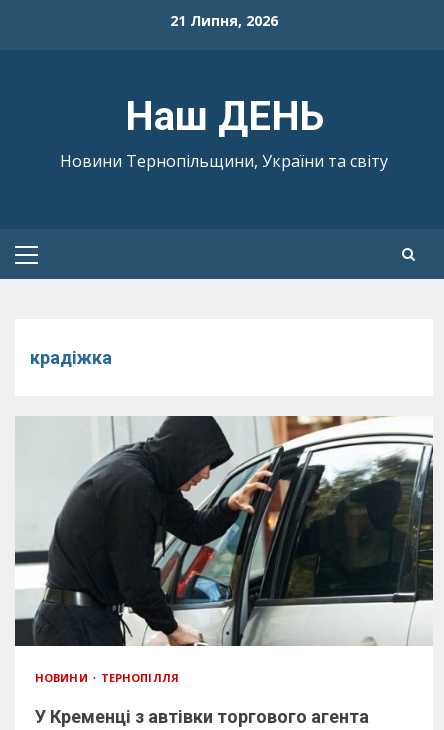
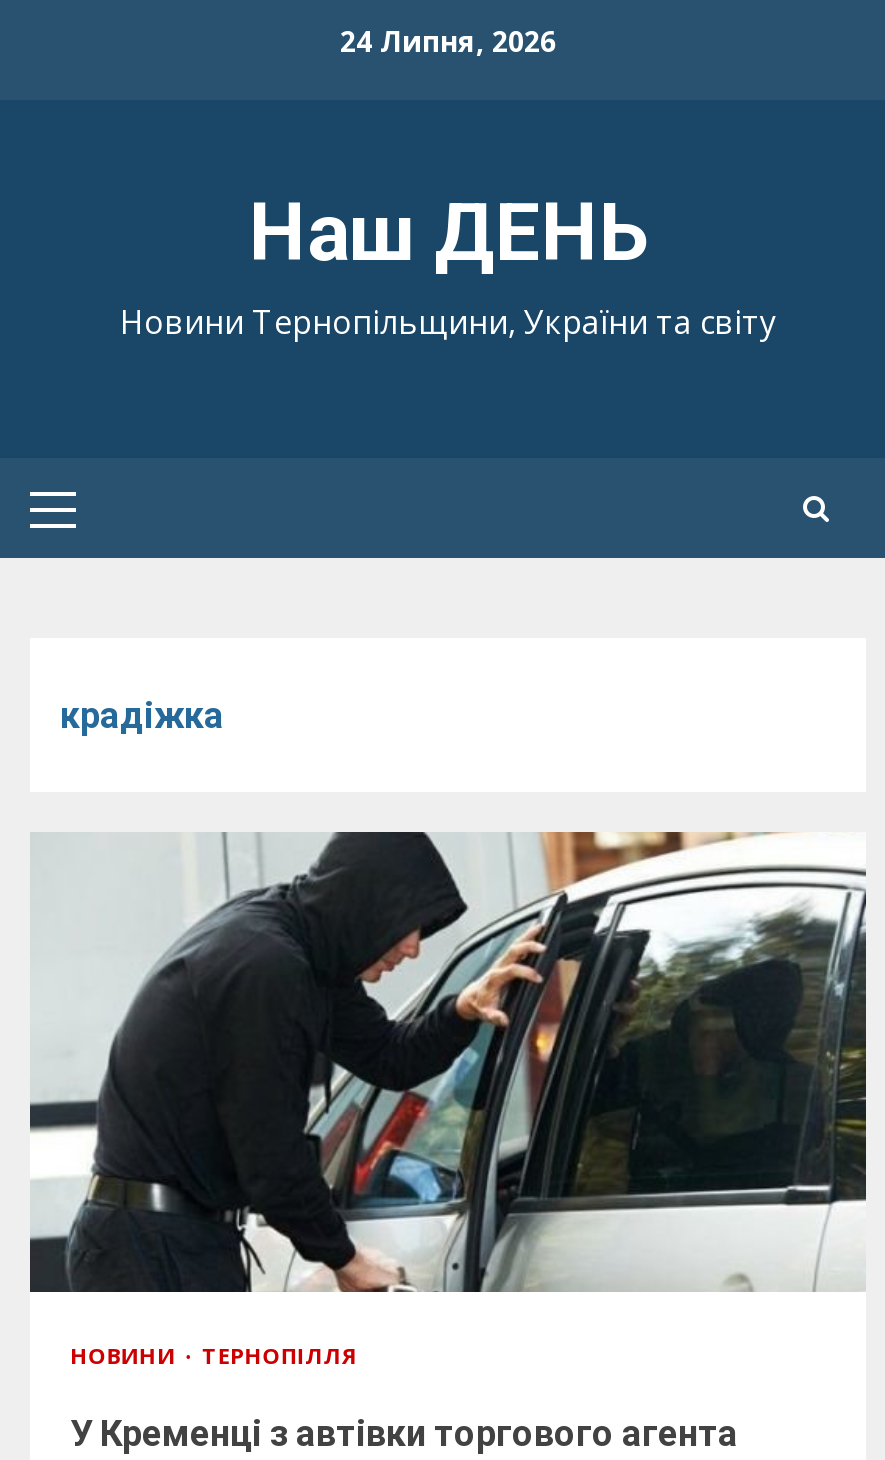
- 21 Липня, 2026
+ 24 Липня, 2026
